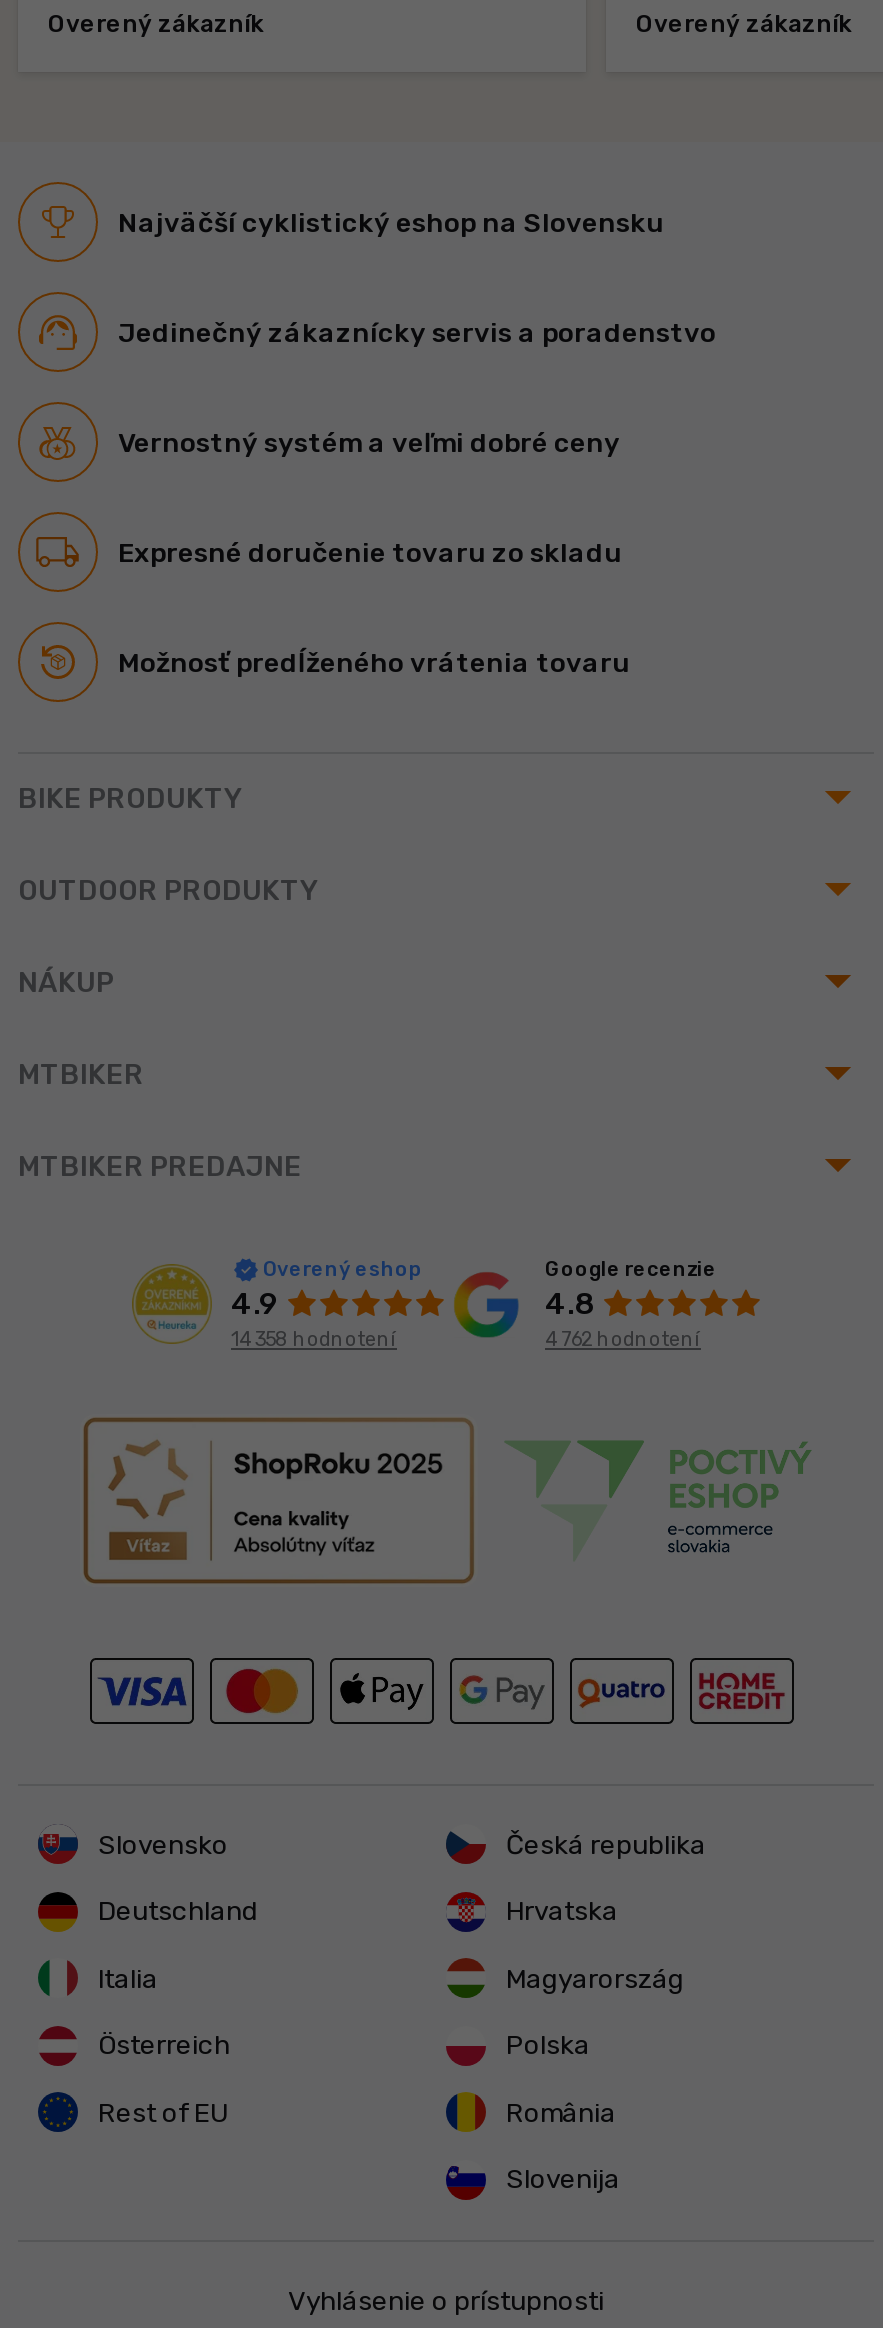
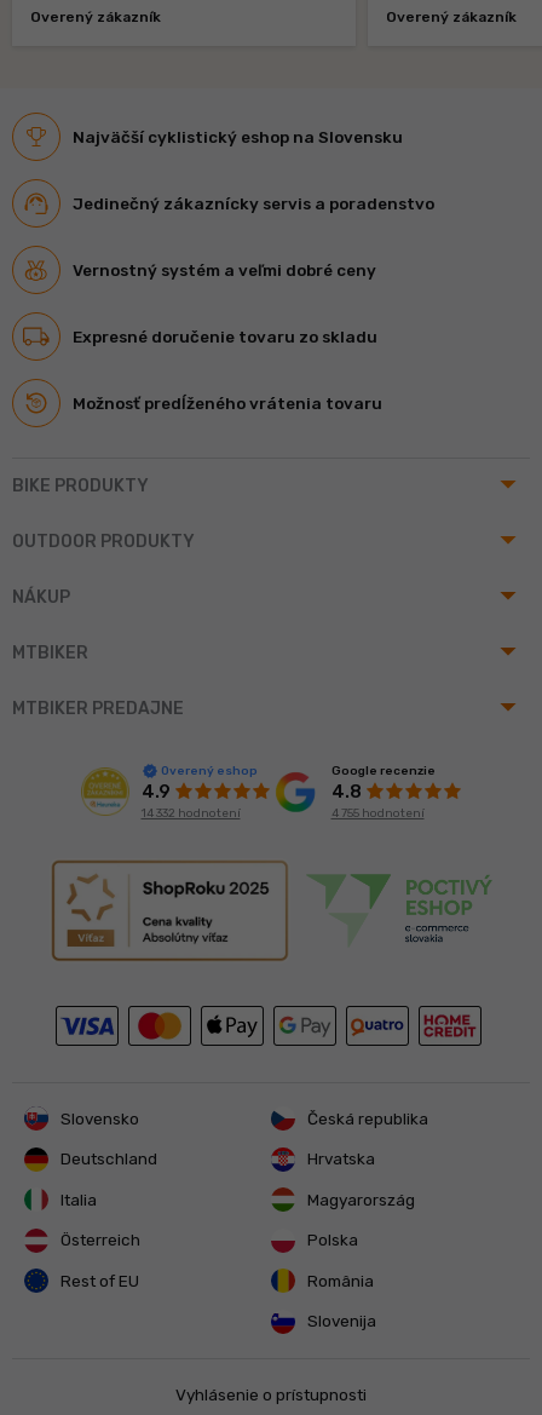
- 14 358 hodnotení
+ 14 332 hodnotení

- 4 762 hodnotení
+ 4 755 hodnotení
